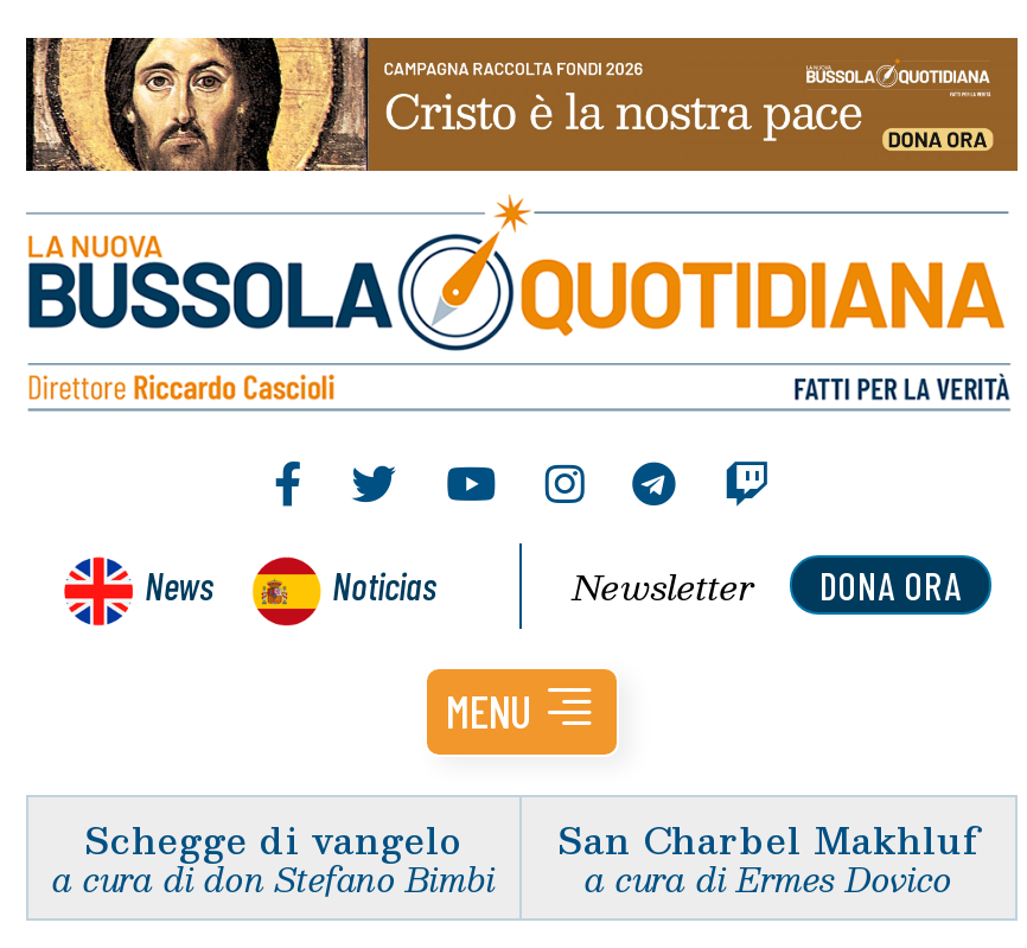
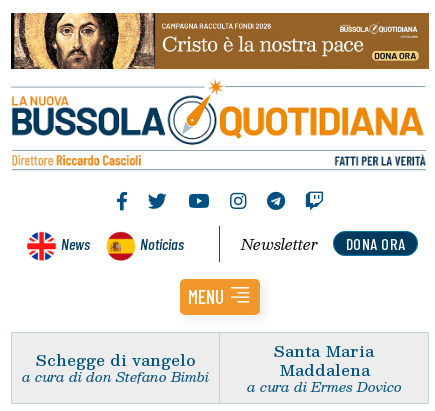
- San Charbel Makhluf
+ Santa Maria
+ Maddalena
